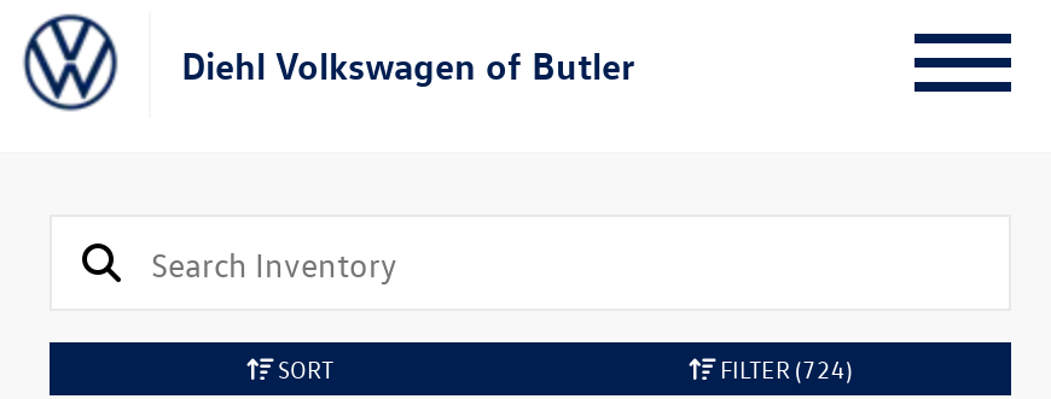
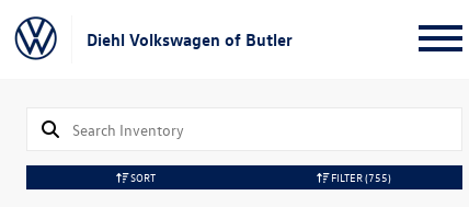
- FILTER (724)
+ FILTER (755)
